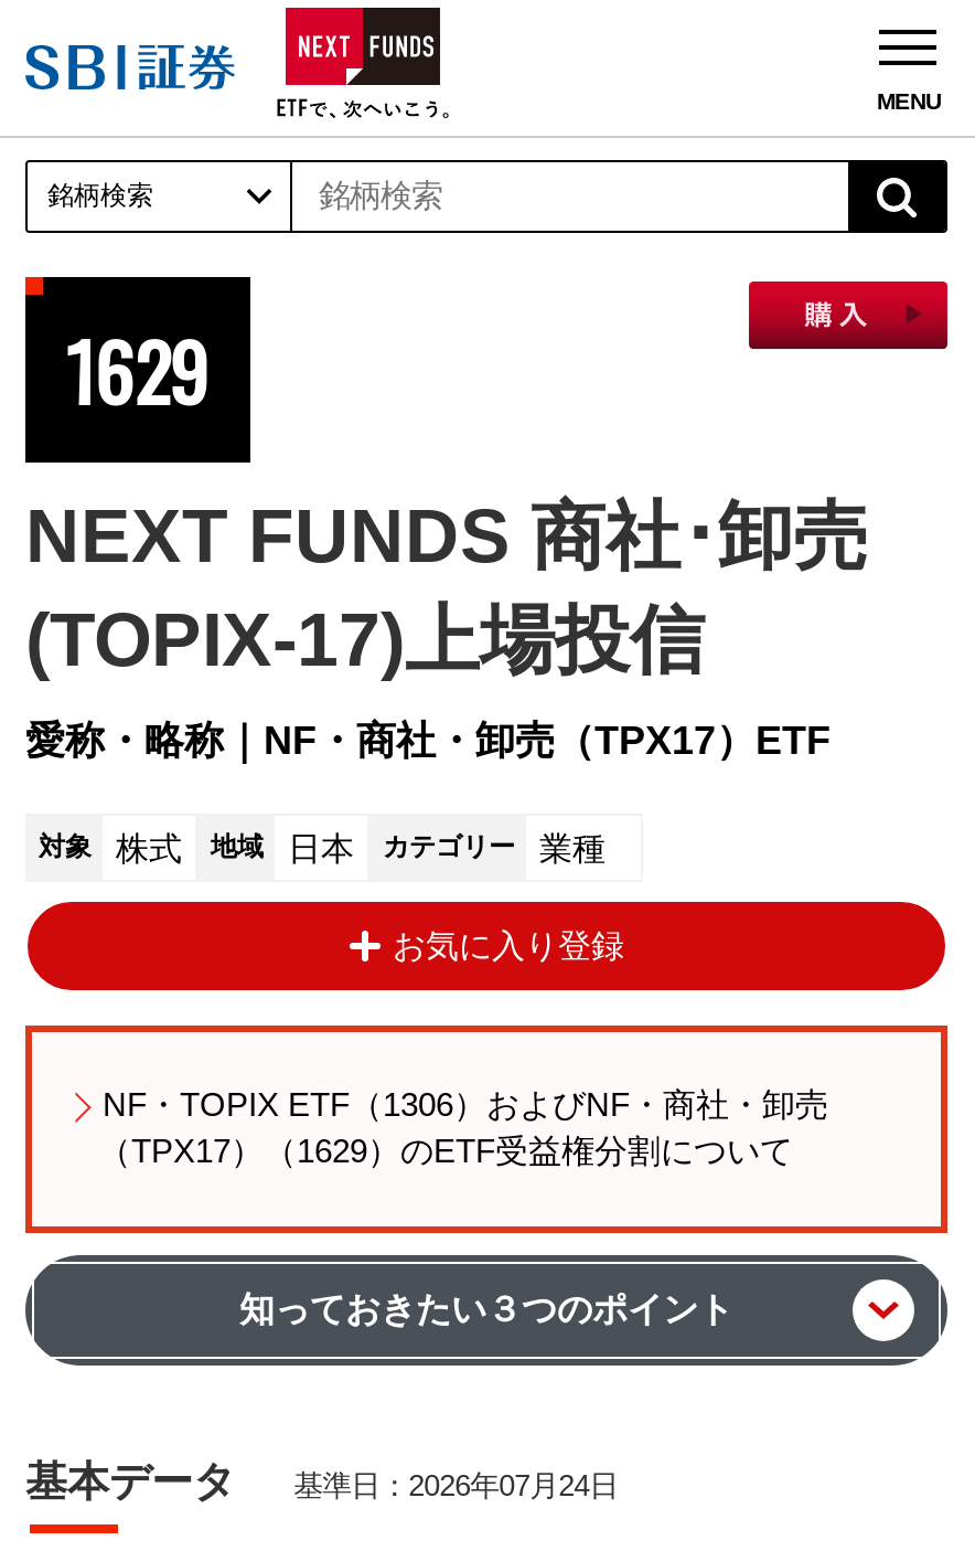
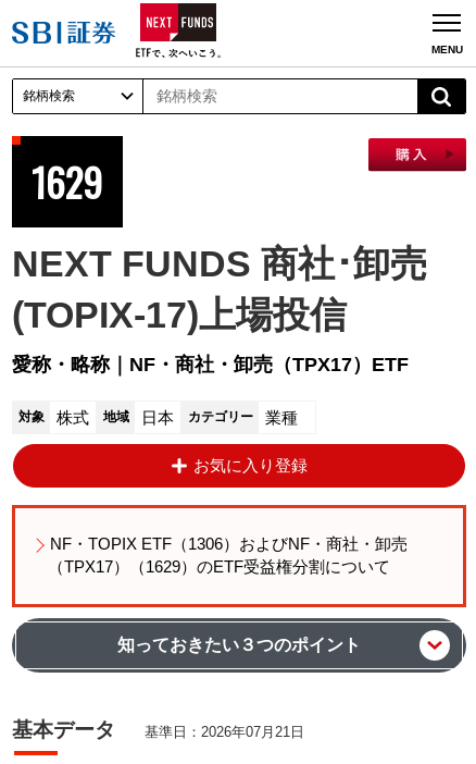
- 基準日：2026年07月24日
+ 基準日：2026年07月21日
